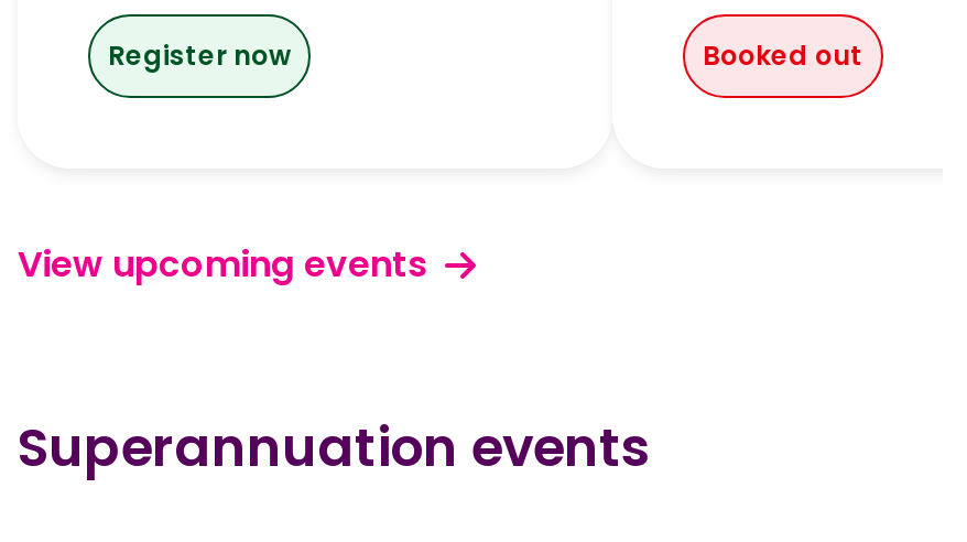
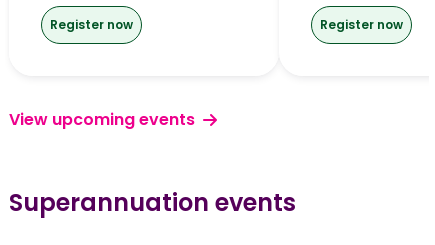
- Booked out
+ Register now
